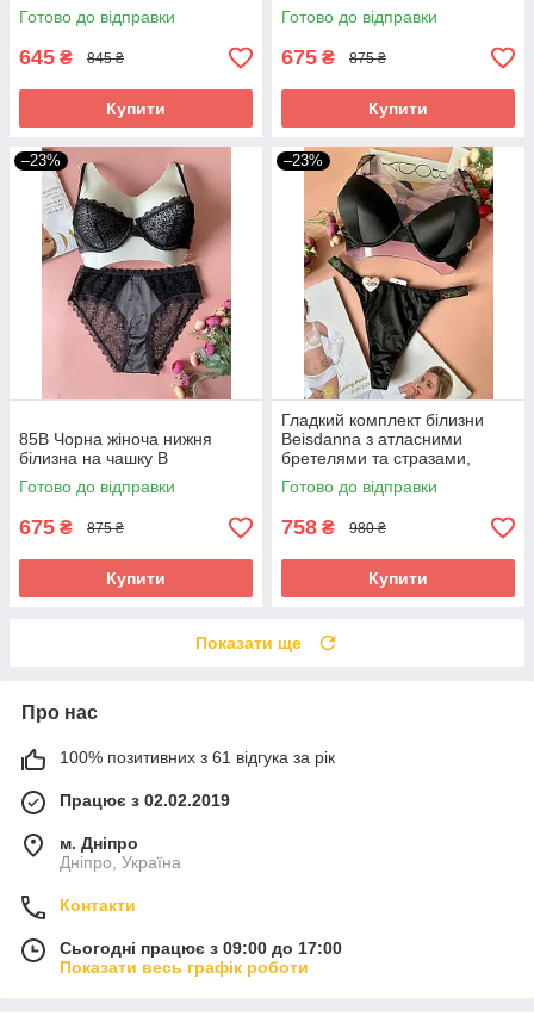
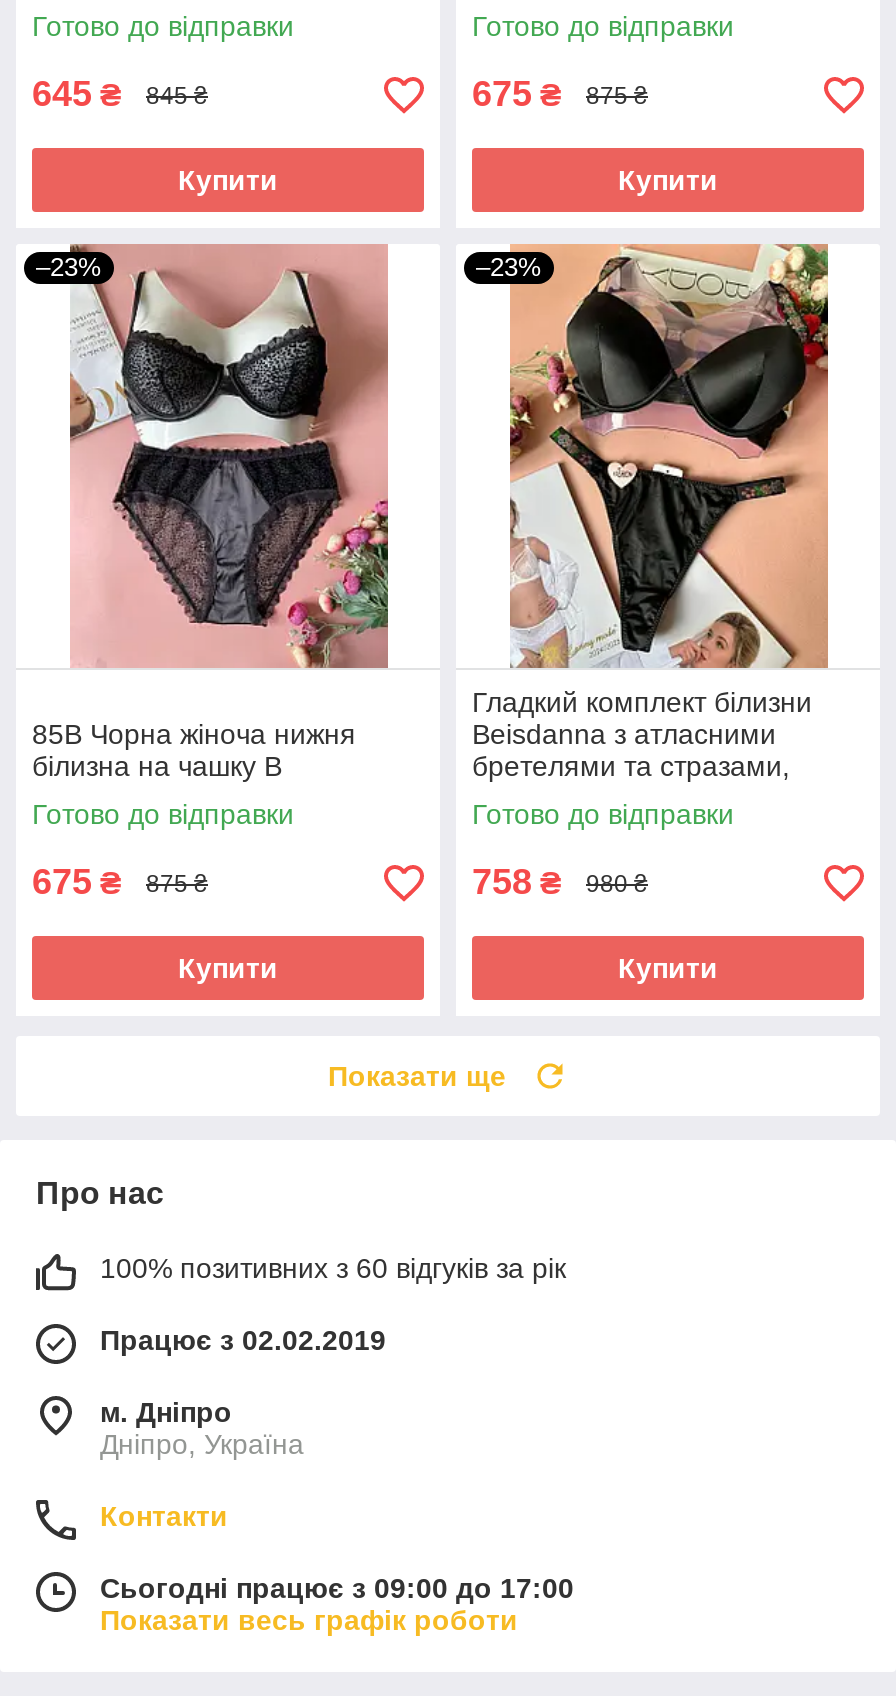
- 100% позитивних з 61 відгука за рік
+ 100% позитивних з 60 відгуків за рік
